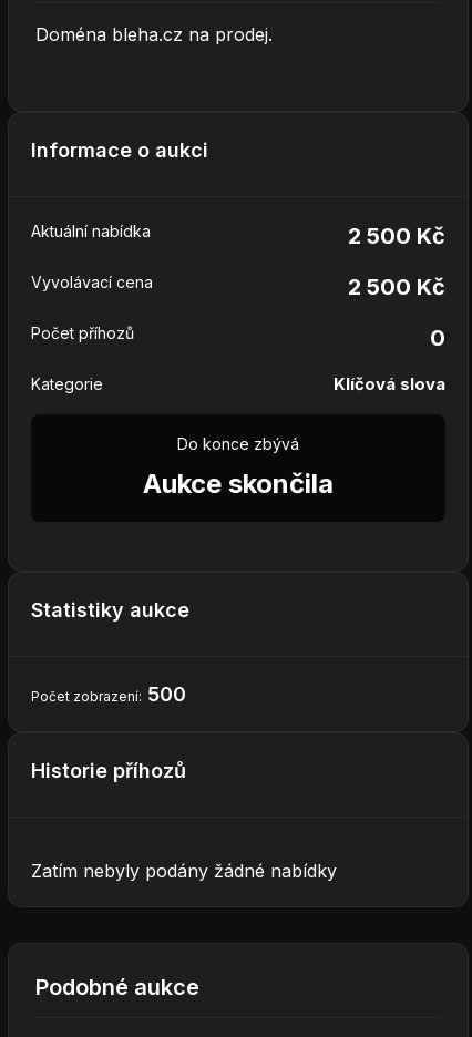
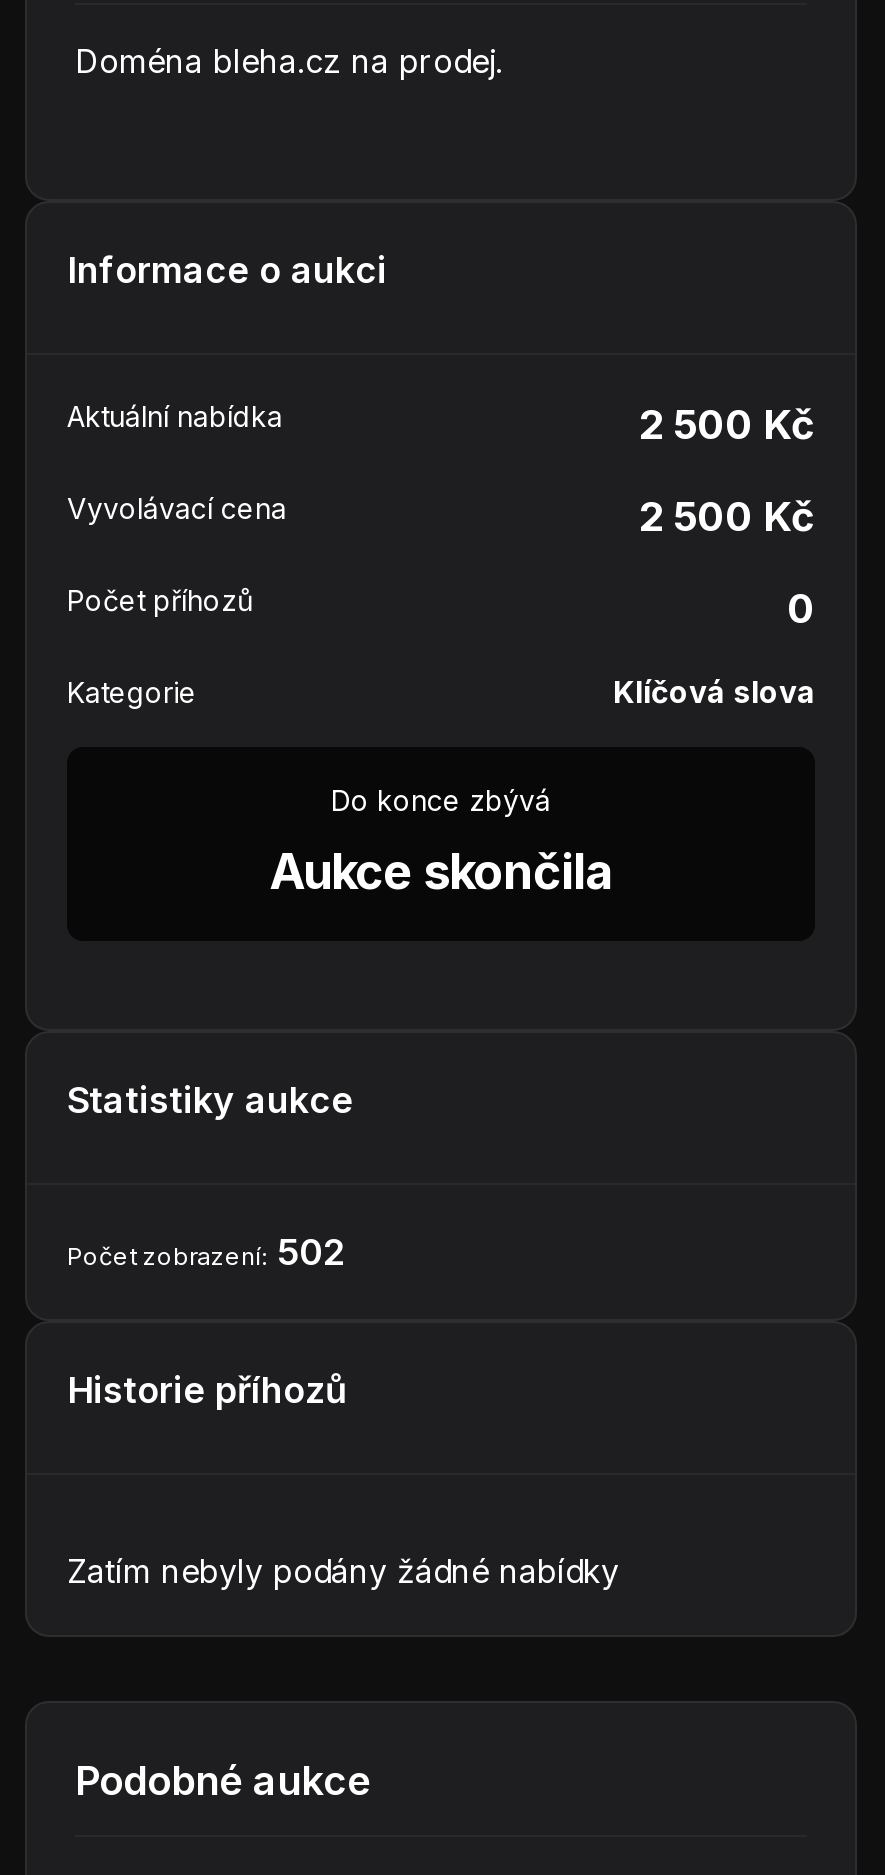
- Počet zobrazení: 500
+ Počet zobrazení: 502
